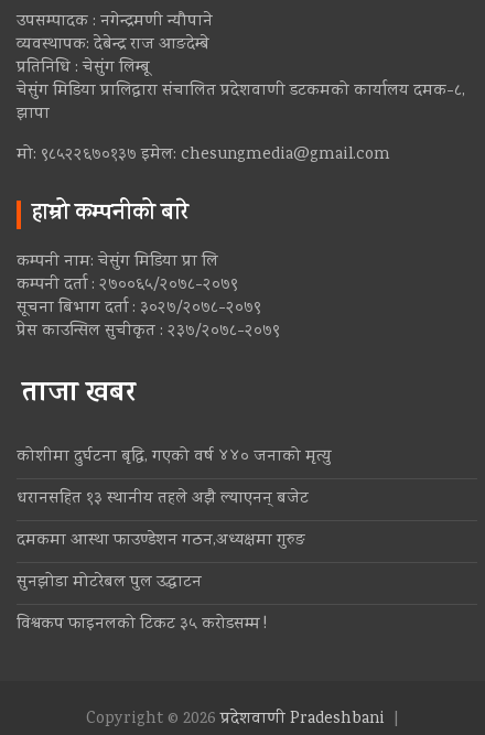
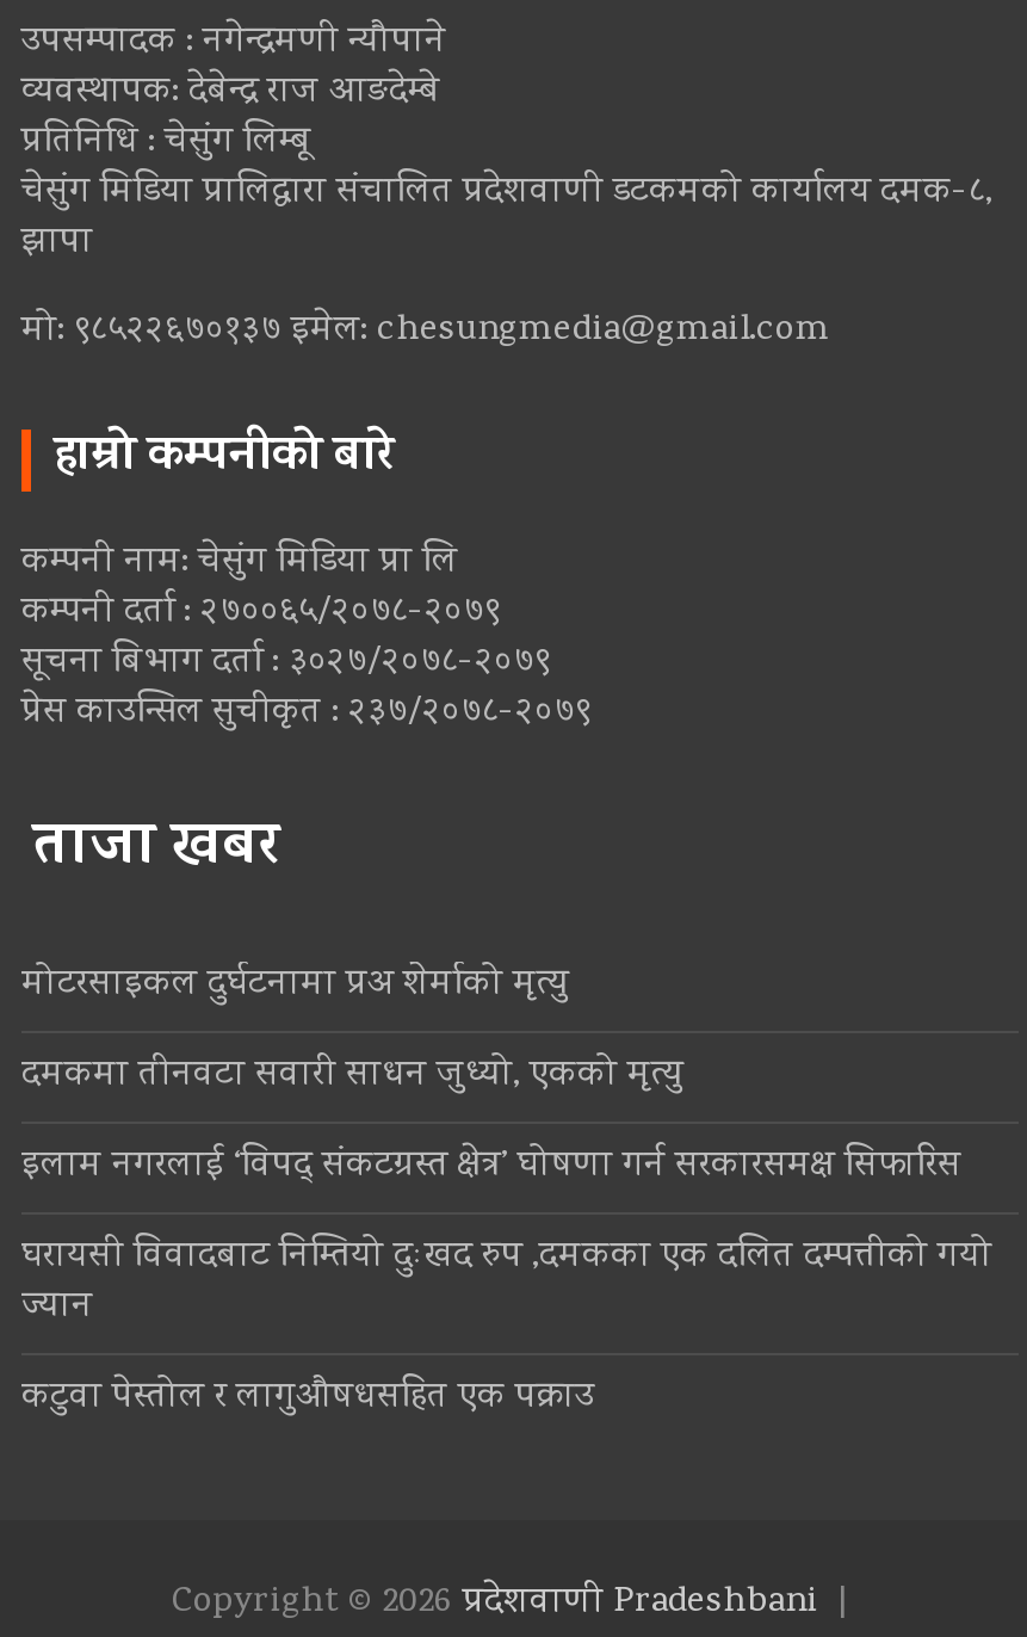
- कोशीमा दुर्घटना बृद्धि, गएको वर्ष ४४० जनाको मृत्यु
+ मोटरसाइकल दुर्घटनामा प्रअ शेर्माको मृत्यु

- धरानसहित १३ स्थानीय तहले अझै ल्याएनन् बजेट
+ दमकमा तीनवटा सवारी साधन जुध्यो, एकको मृत्यु

- दमकमा आस्था फाउण्डेशन गठन,अध्यक्षमा गुरुङ
+ इलाम नगरलाई ‘विपद् संकटग्रस्त क्षेत्र’ घोषणा गर्न सरकारसमक्ष सिफारिस

- सुनझोडा मोटरेबल पुल उद्घाटन
+ घरायसी विवादबाट निम्तियो दुःखद रुप ,दमकका एक दलित दम्पत्तीको गयो
+ ज्यान

- विश्वकप फाइनलको टिकट ३५ करोडसम्म !
+ कटुवा पेस्तोल र लागुऔषधसहित एक पक्राउ
